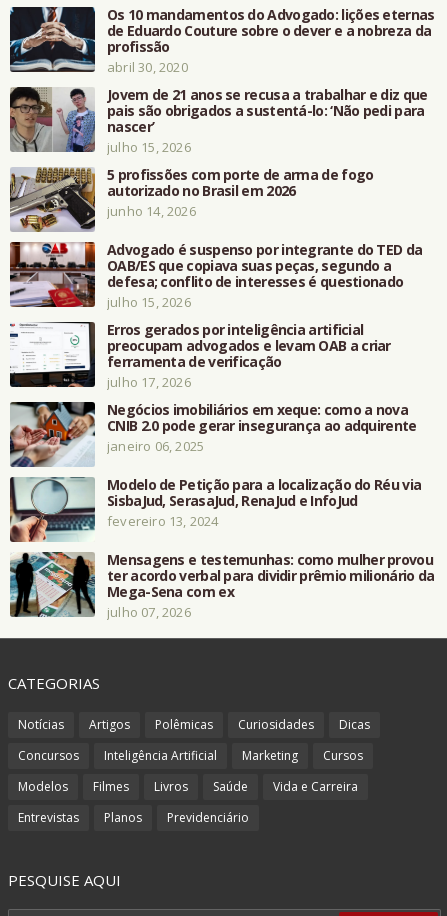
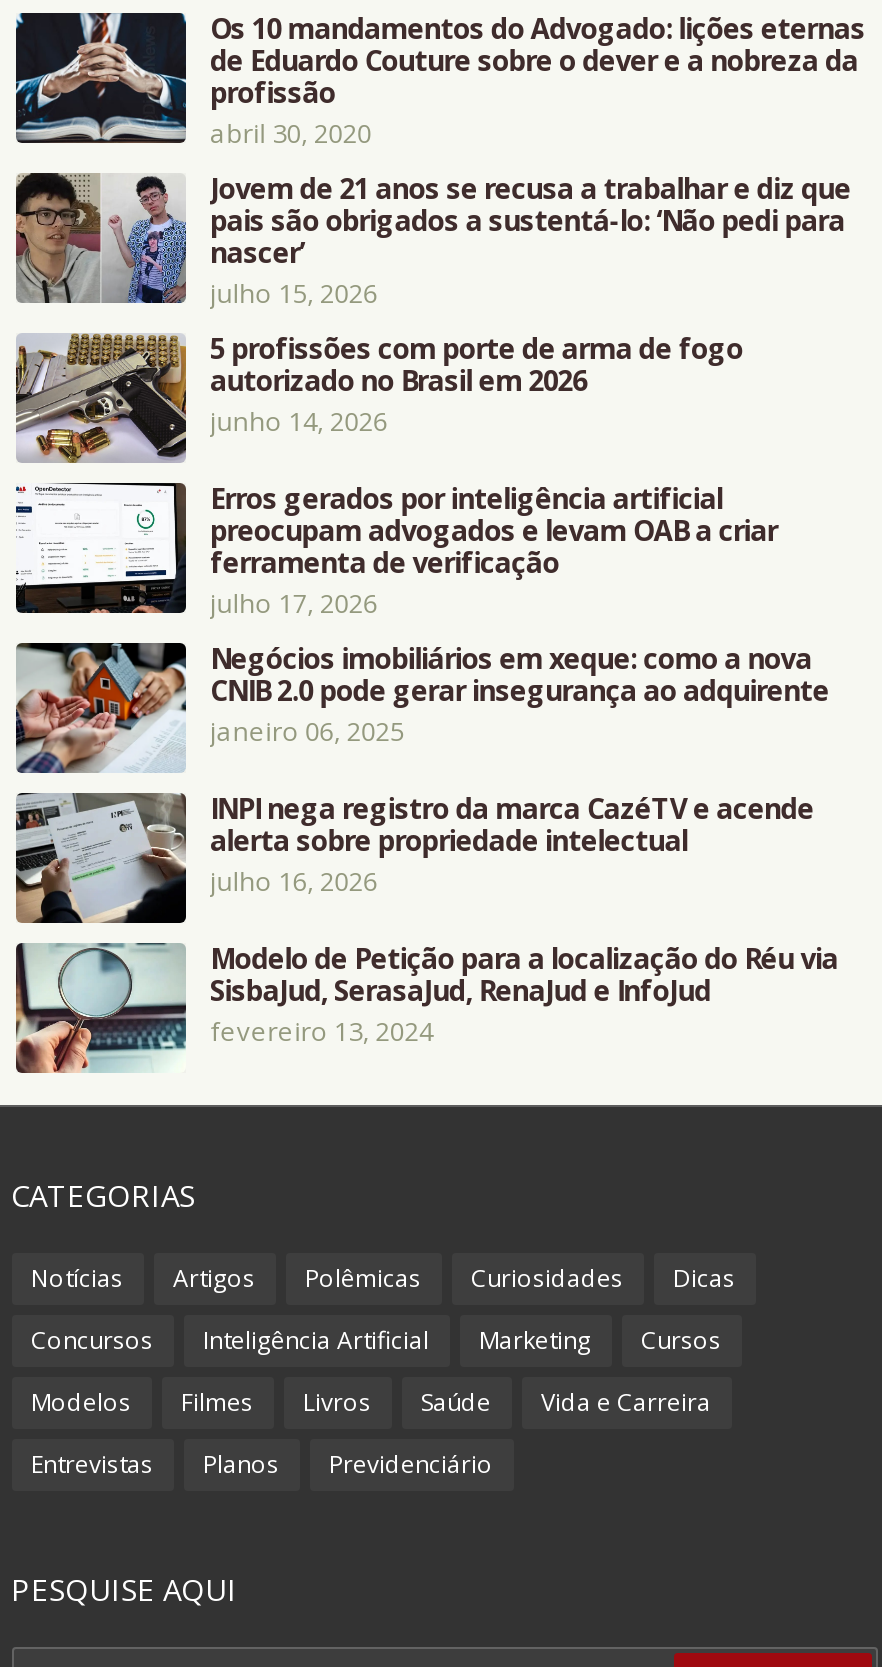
- [image]
- Advogado é suspenso por integrante do TED da
- OAB/ES que copiava suas peças, segundo a
- defesa; conflito de interesses é questionado
- julho 15, 2026

+ [image]
+ INPI nega registro da marca CazéTV e acende
+ alerta sobre propriedade intelectual
+ julho 16, 2026

- [image]
- Mensagens e testemunhas: como mulher provou
- ter acordo verbal para dividir prêmio milionário da
- Mega-Sena com ex
- julho 07, 2026
